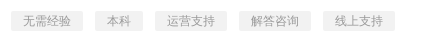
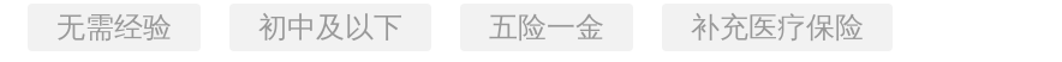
- 本科
- 运营支持
- 解答咨询
- 线上支持
+ 初中及以下
+ 五险一金
+ 补充医疗保险
